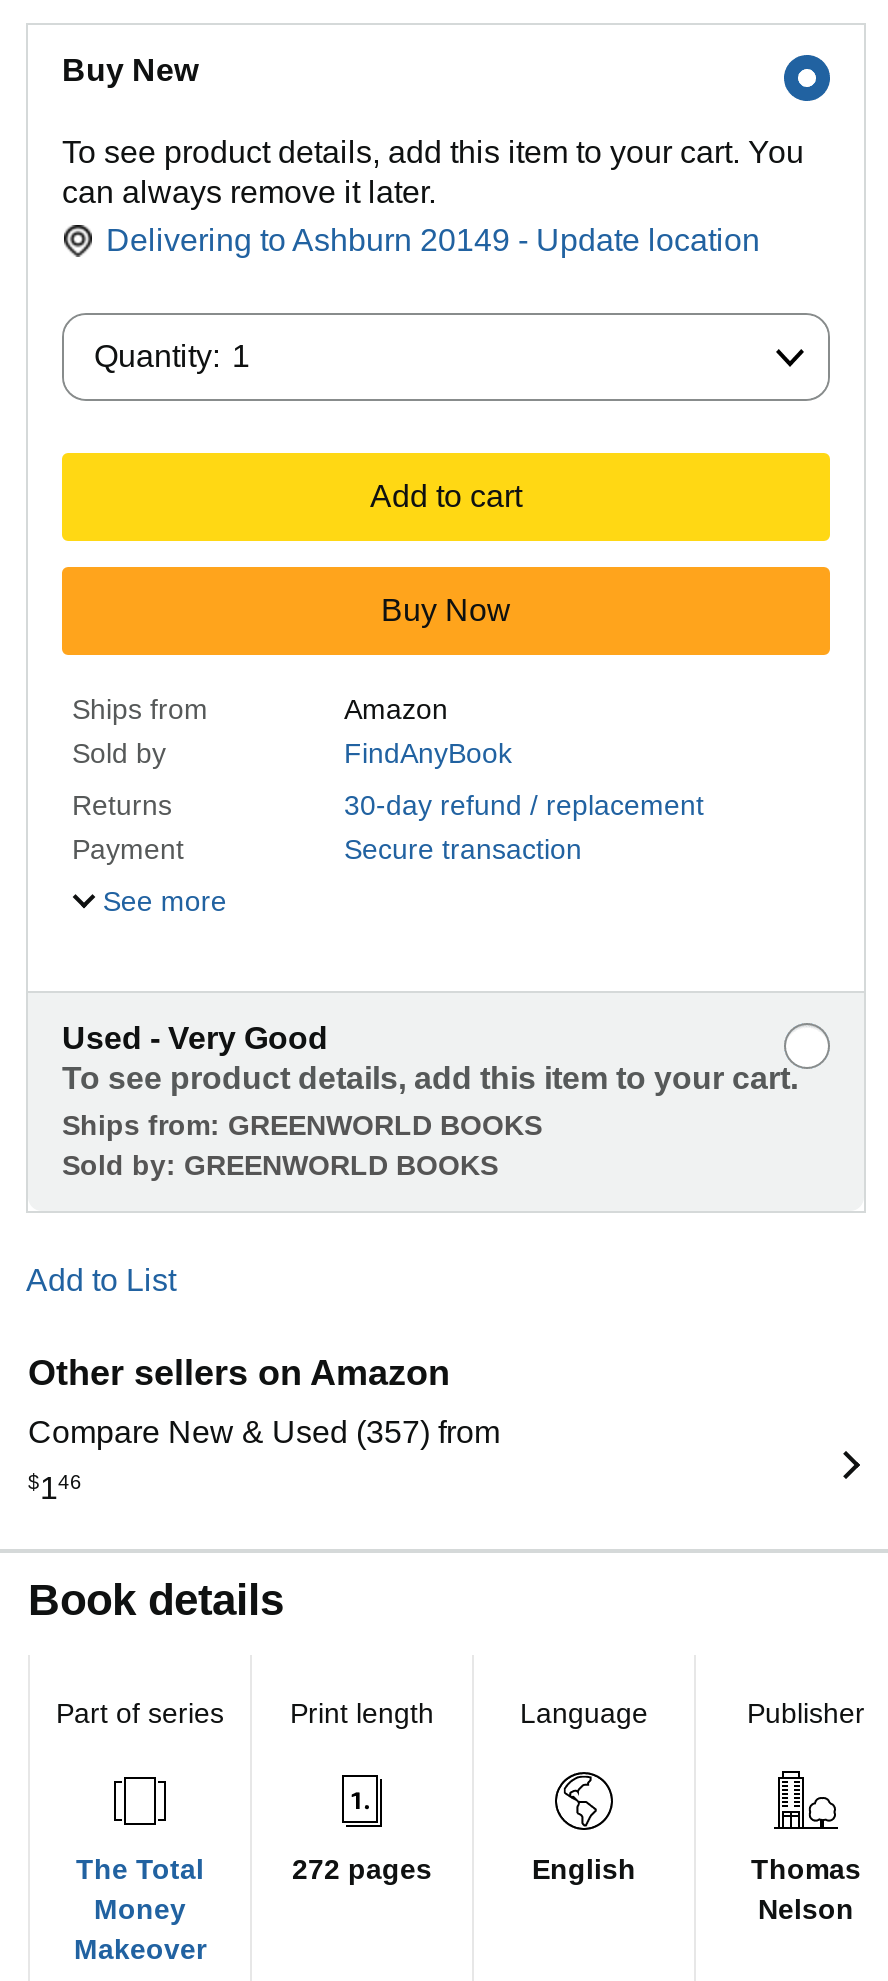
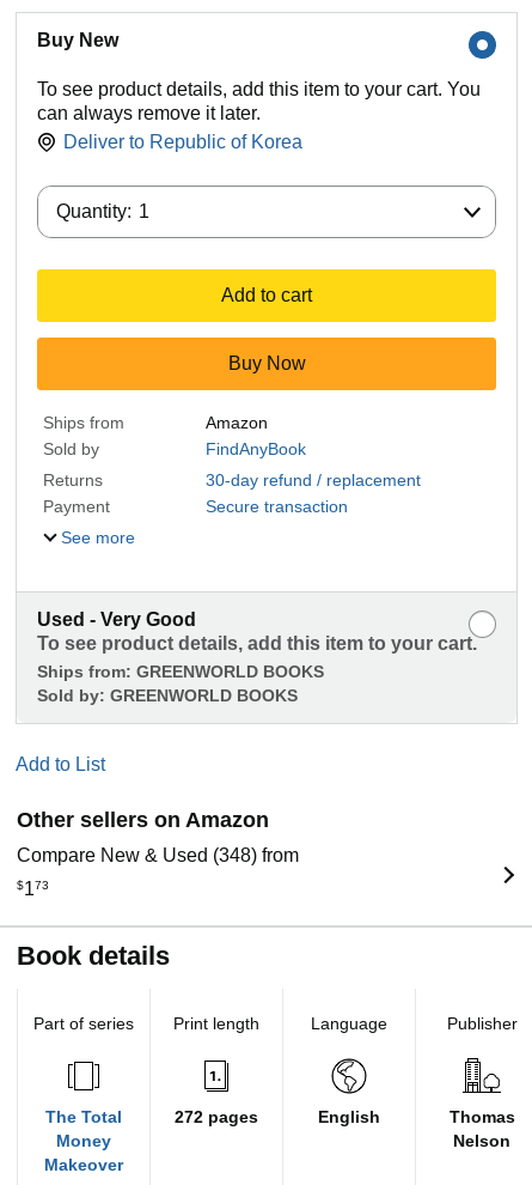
- Delivering to Ashburn 20149 - Update location
+ Deliver to Republic of Korea

- Compare New & Used (357) from
+ Compare New & Used (348) from

- $146
+ $173
